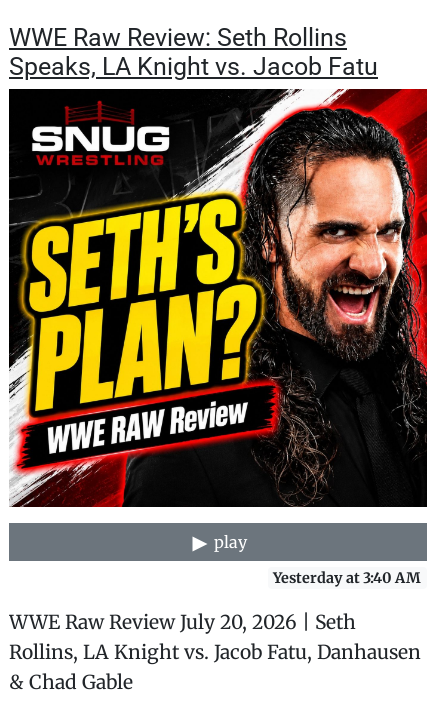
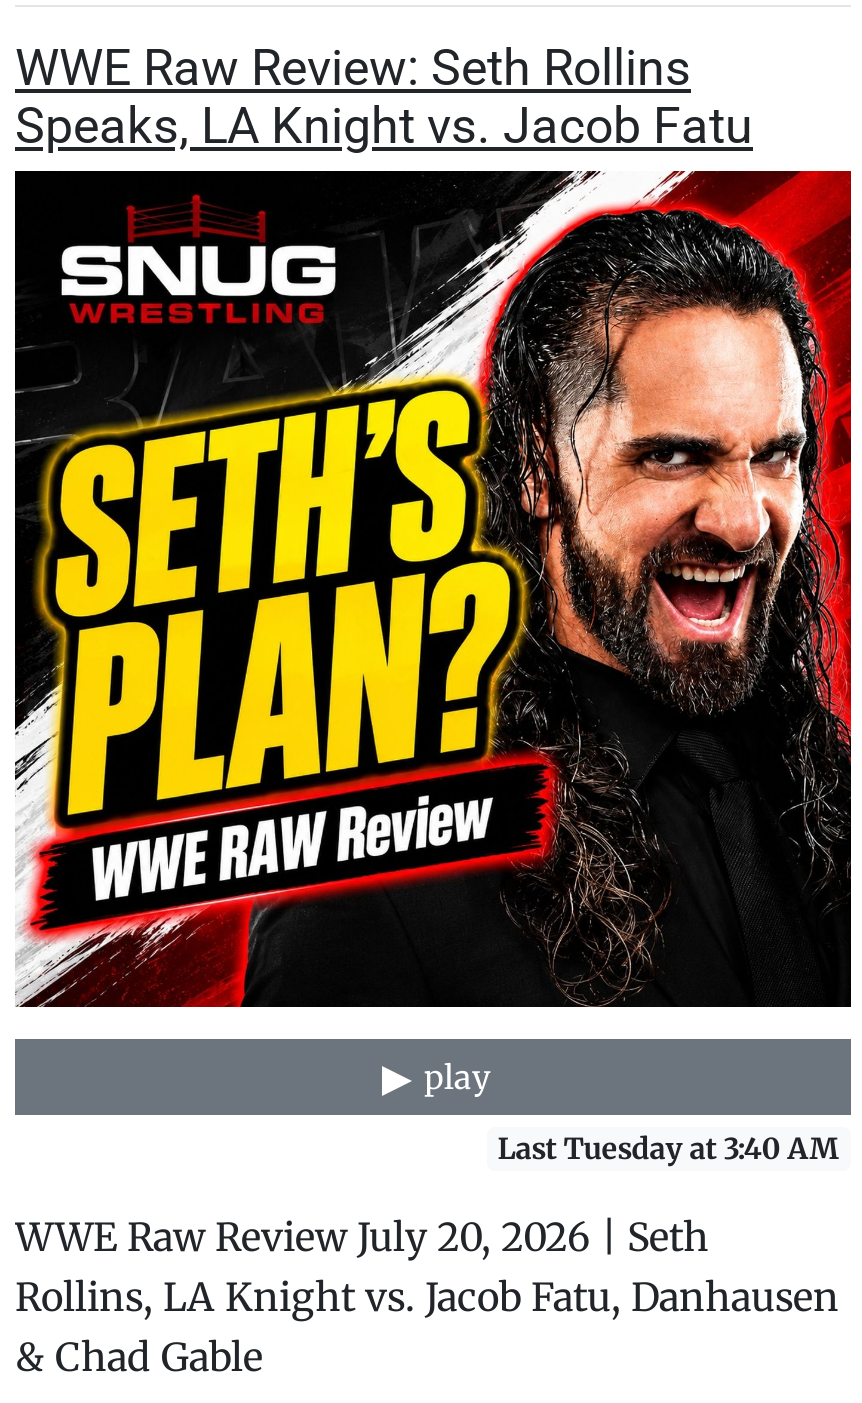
- Yesterday at 3:40 AM
+ Last Tuesday at 3:40 AM
